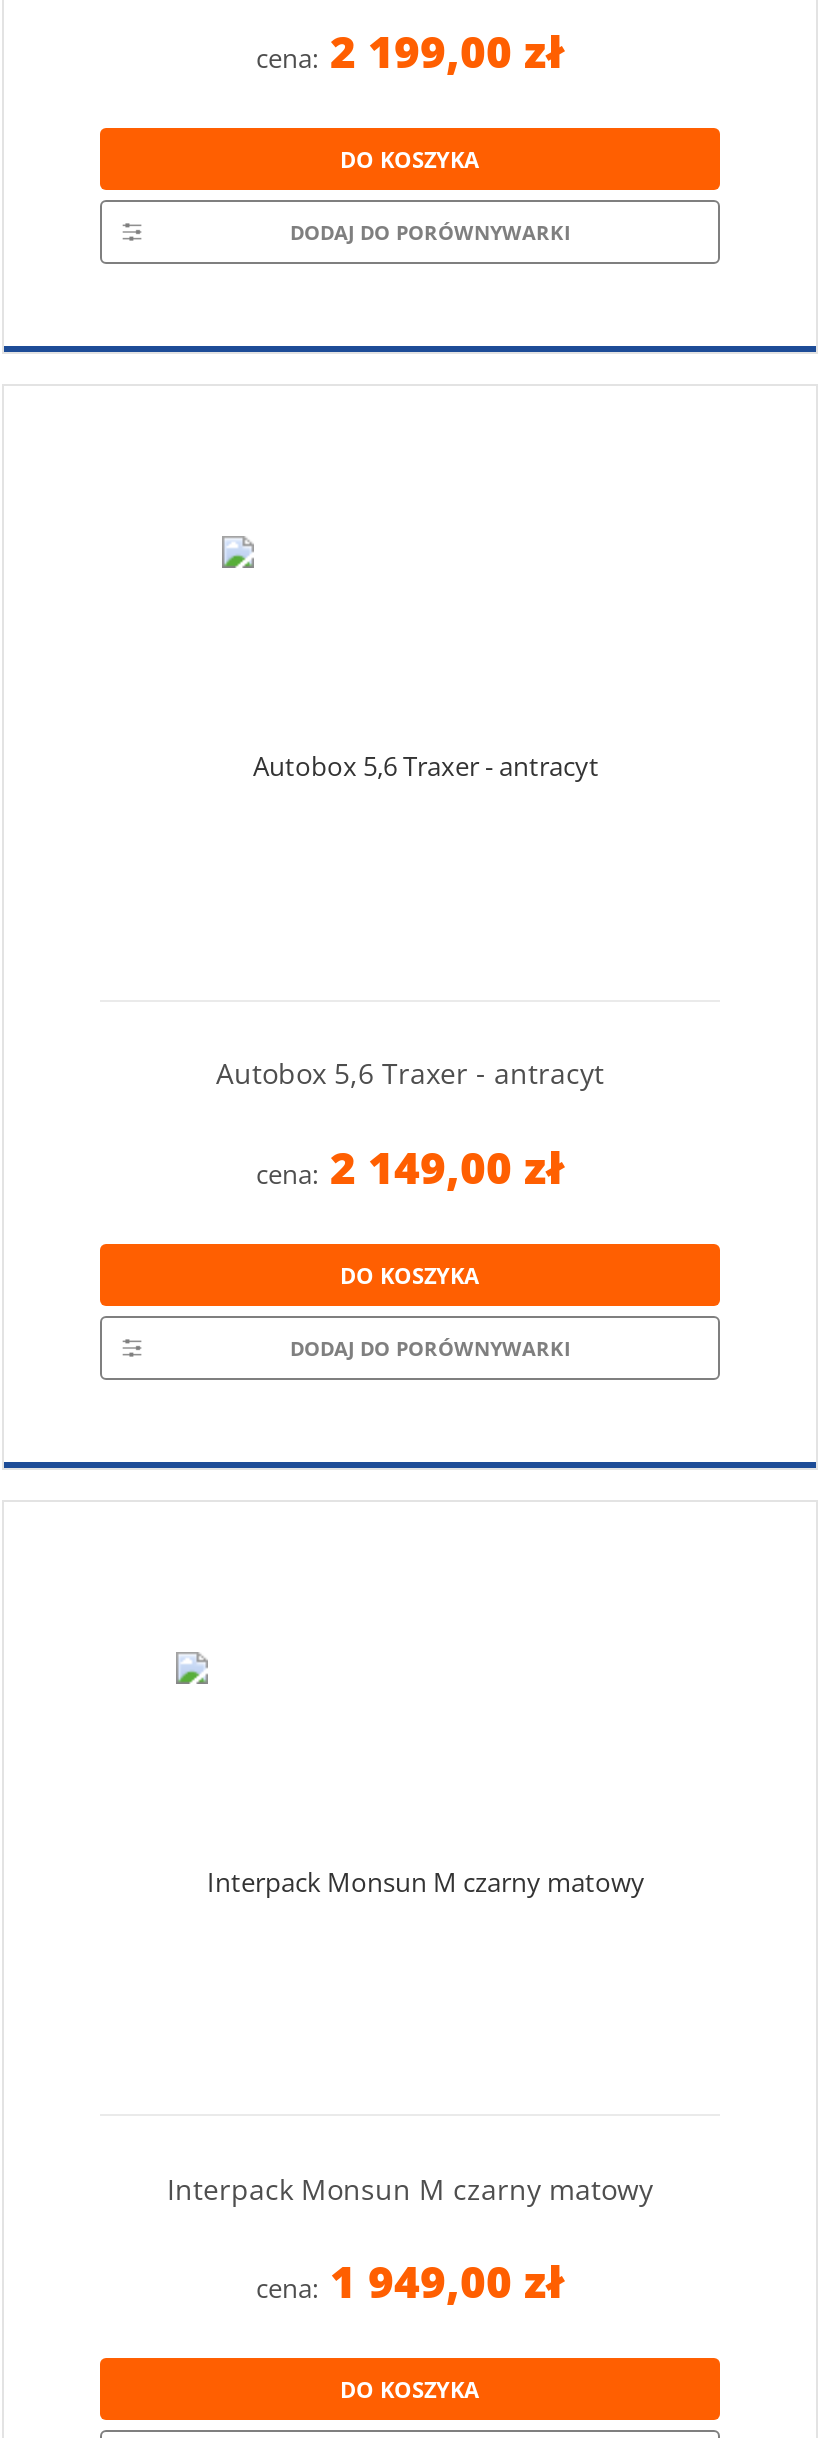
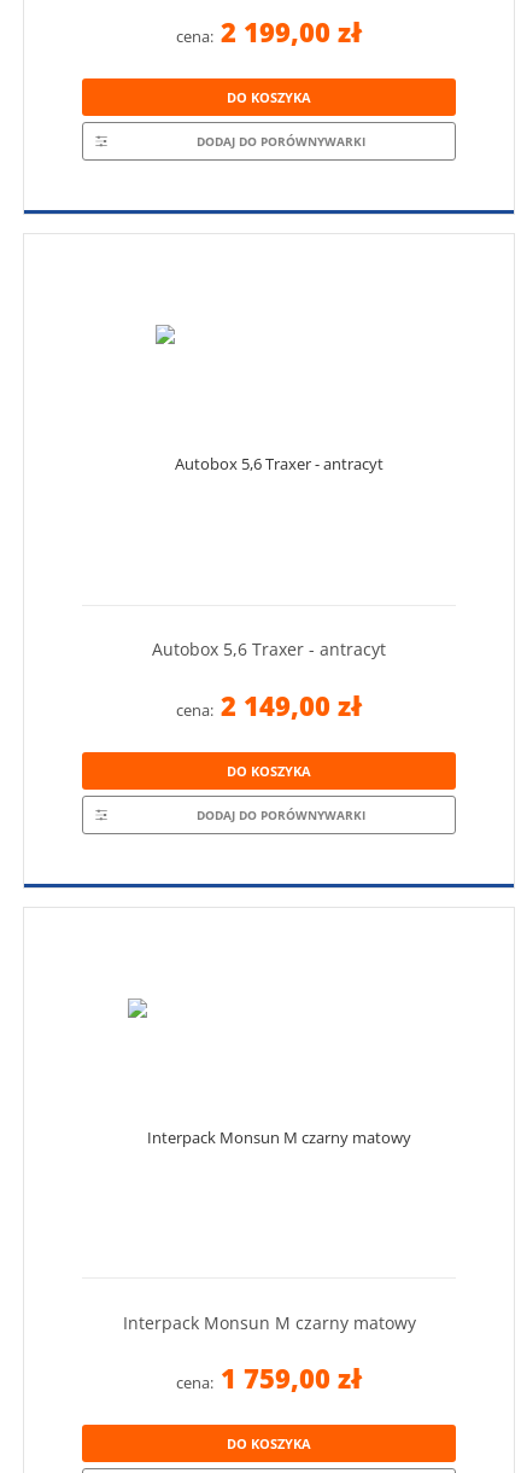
- cena: 1 949,00 zł
+ cena: 1 759,00 zł
